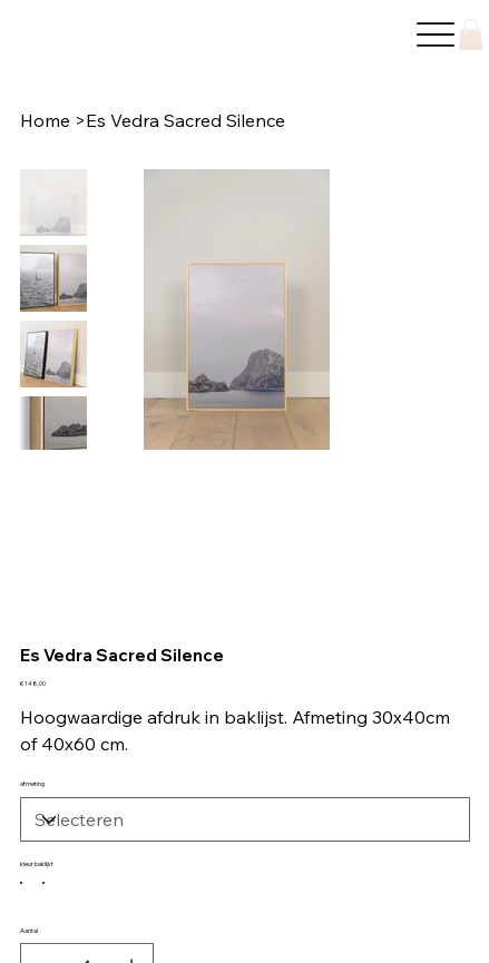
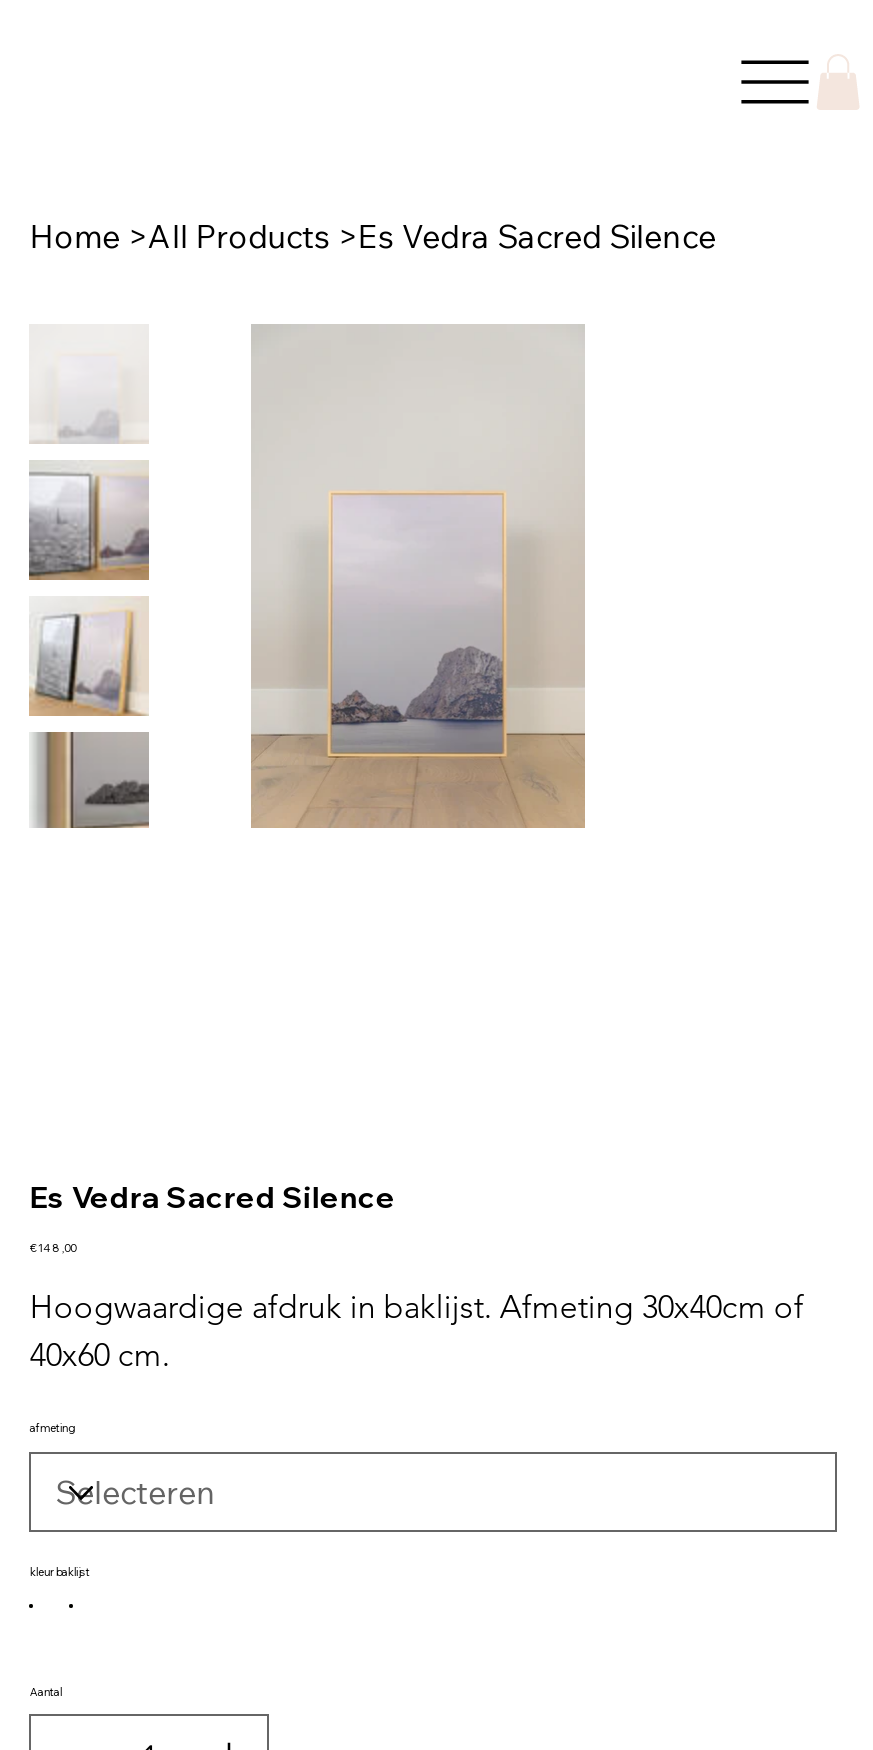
- Home > Es Vedra Sacred Silence
+ Home >All Products >Es Vedra Sacred Silence
